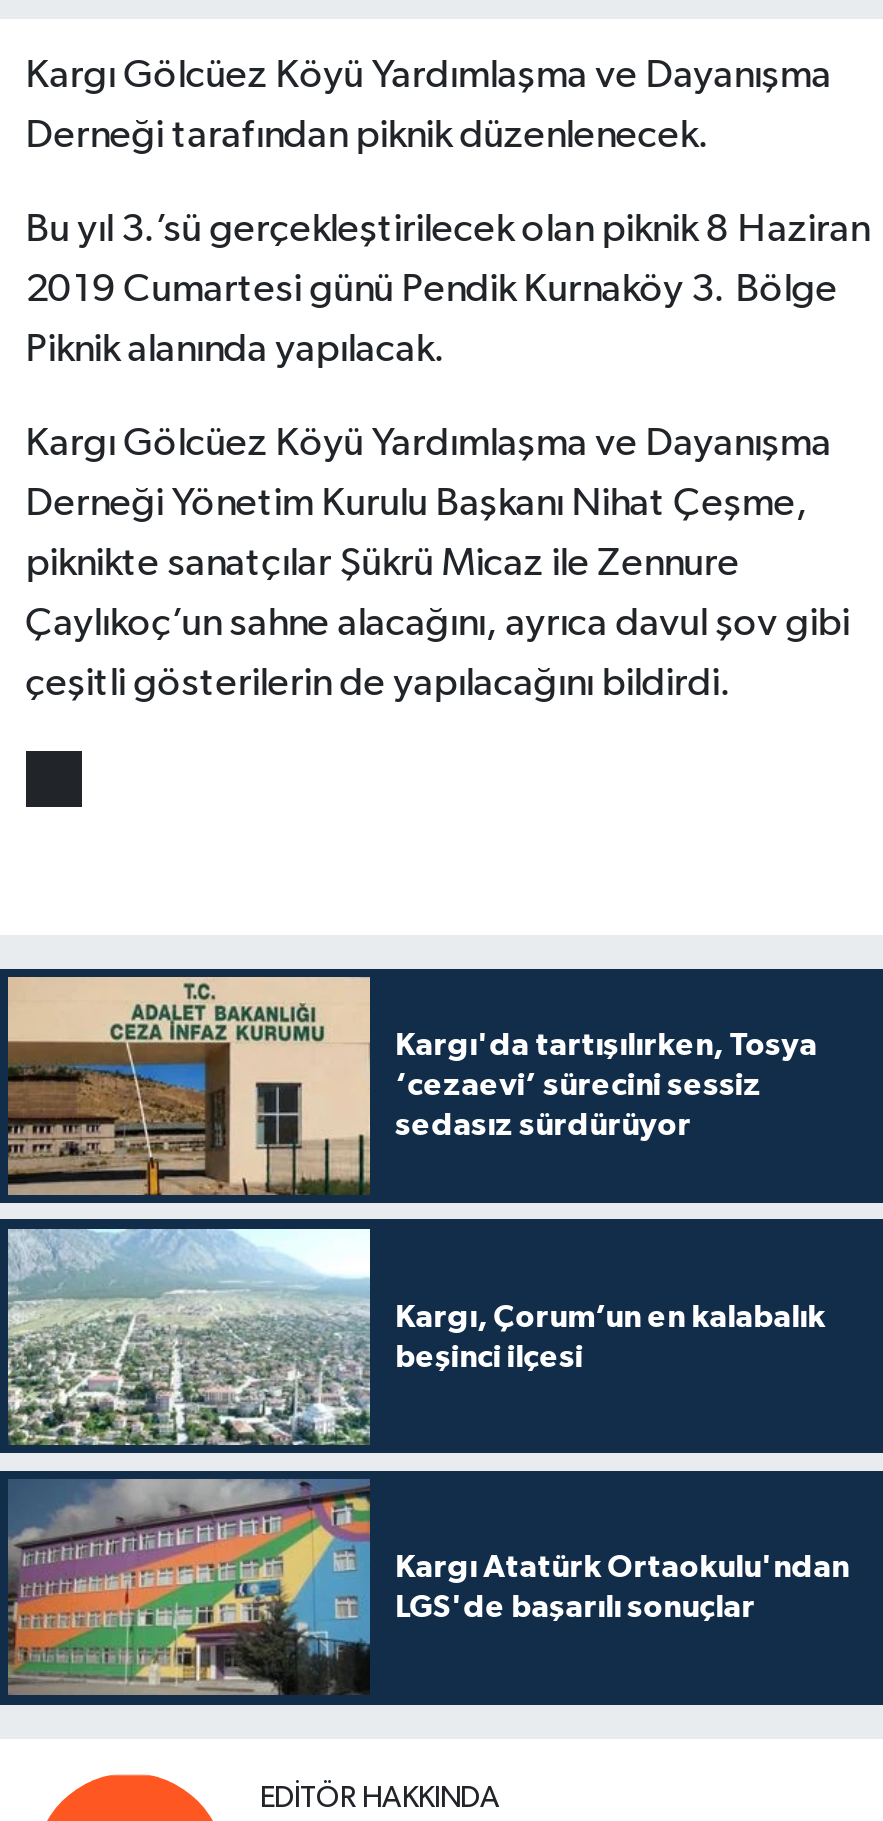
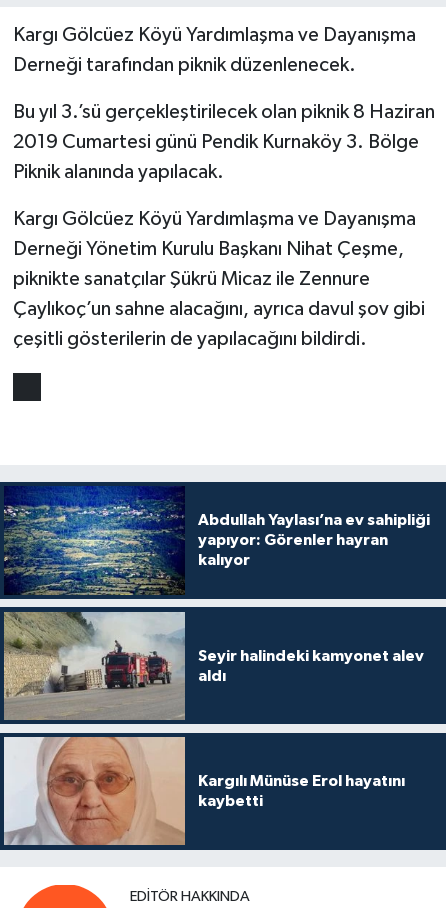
- [image]
- Kargı'da tartışılırken, Tosya
- ‘cezaevi’ sürecini sessiz
- sedasız sürdürüyor
+ [image]
+ Abdullah Yaylası’na ev sahipliği
+ yapıyor: Görenler hayran
+ kalıyor

- [image]
- Kargı, Çorum’un en kalabalık
- beşinci ilçesi
+ [image]
+ Seyir halindeki kamyonet alev
+ aldı

- [image]
- Kargı Atatürk Ortaokulu'ndan
- LGS'de başarılı sonuçlar
+ [image]
+ Kargılı Münüse Erol hayatını
+ kaybetti
